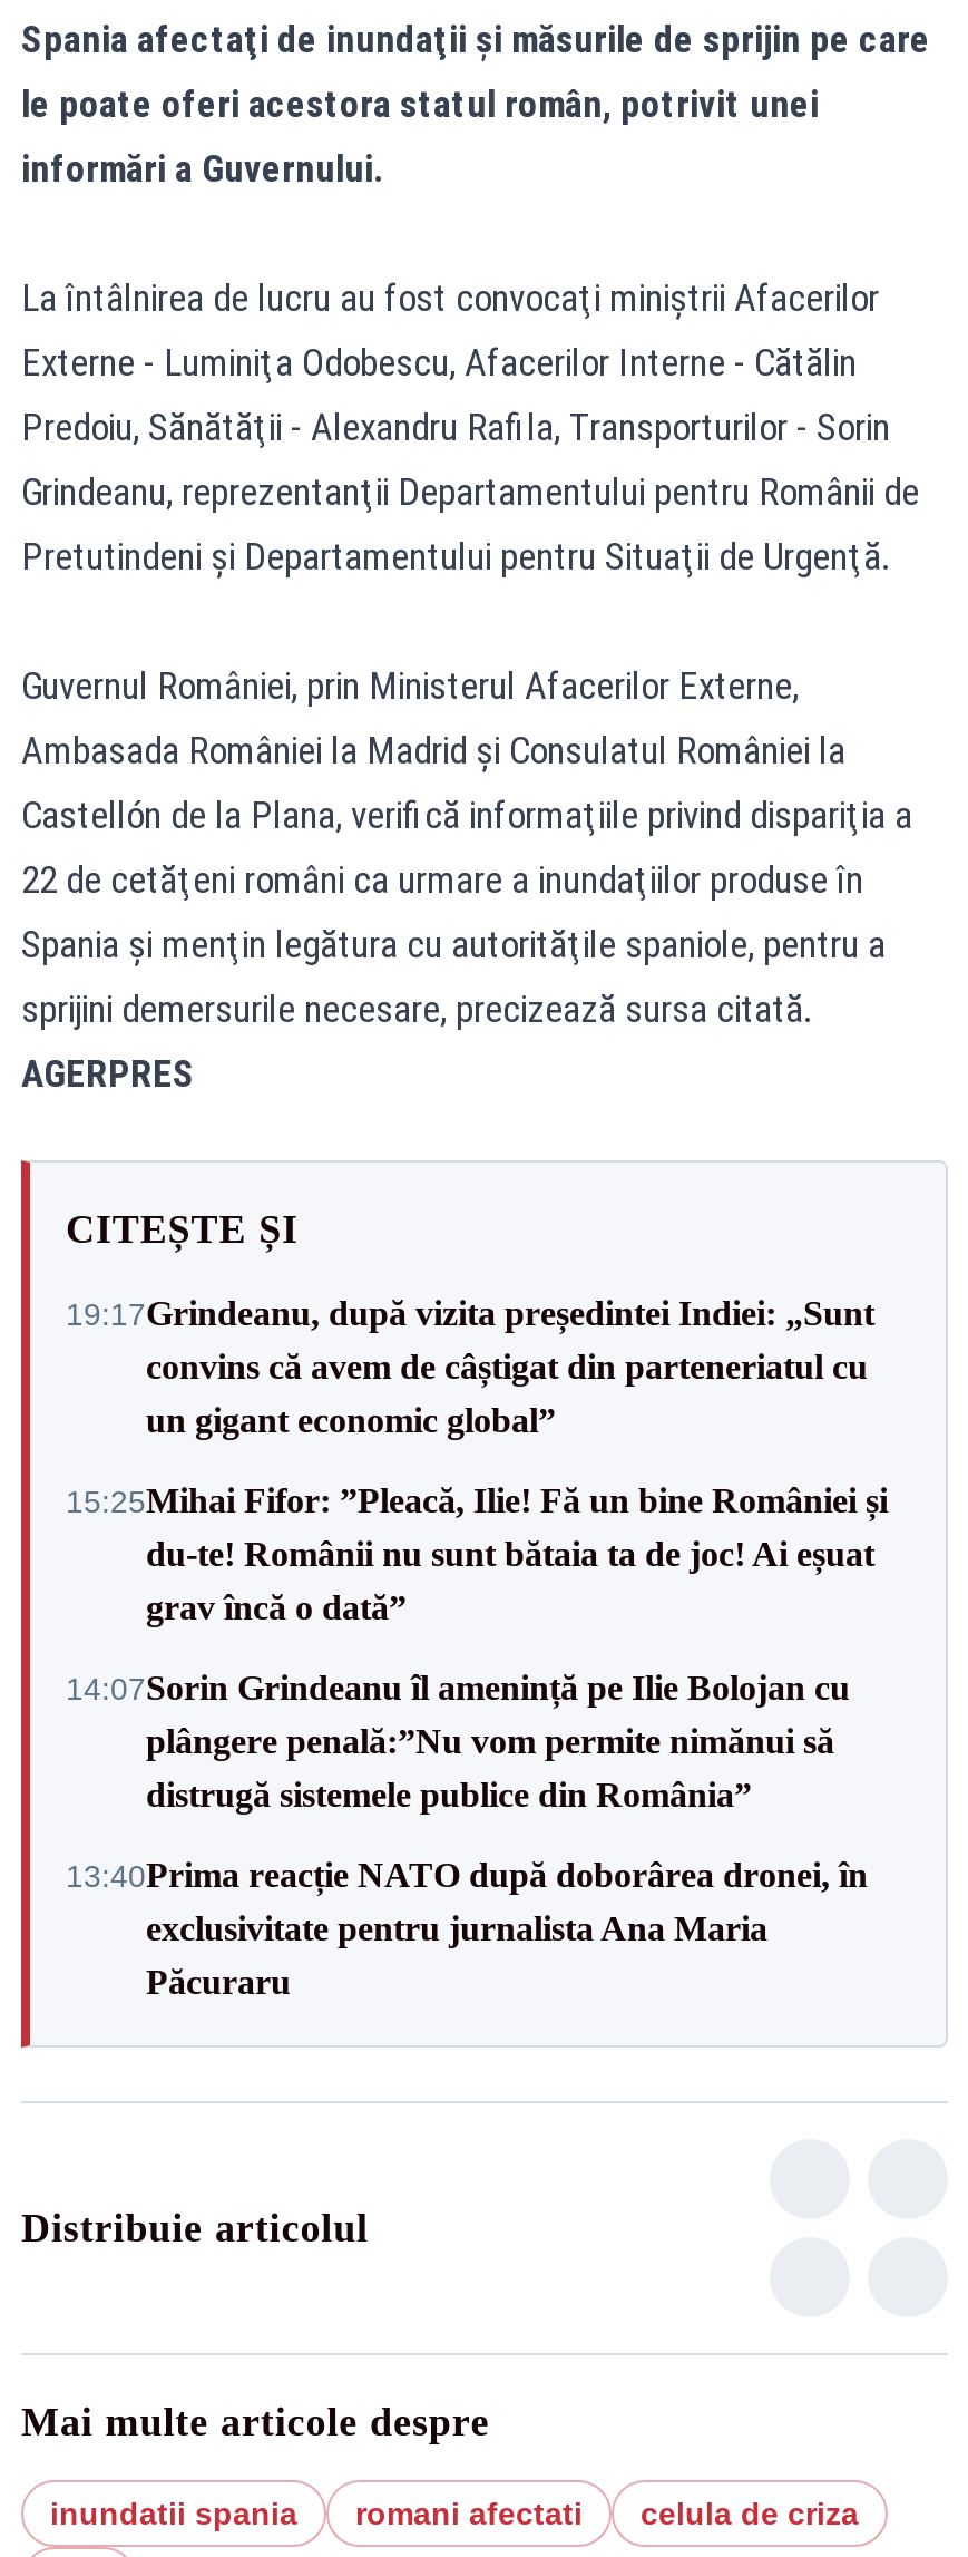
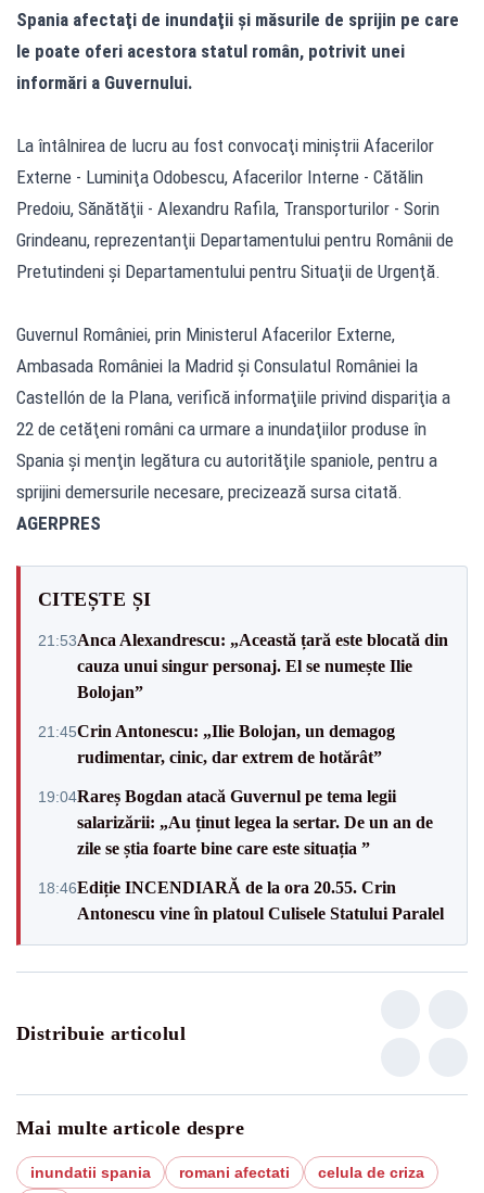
- 19:17Grindeanu, după vizita președintei Indiei: „Sunt
- convins că avem de câștigat din parteneriatul cu
- un gigant economic global”
+ 21:53Anca Alexandrescu: „Această țară este blocată din
+ cauza unui singur personaj. El se numește Ilie
+ Bolojan”

- 15:25Mihai Fifor: ”Pleacă, Ilie! Fă un bine României și
- du-te! Românii nu sunt bătaia ta de joc! Ai eșuat
- grav încă o dată”
+ 21:45Crin Antonescu: „Ilie Bolojan, un demagog
+ rudimentar, cinic, dar extrem de hotărât”

- 14:07Sorin Grindeanu îl amenință pe Ilie Bolojan cu
- plângere penală:”Nu vom permite nimănui să
- distrugă sistemele publice din România”
+ 19:04Rareș Bogdan atacă Guvernul pe tema legii
+ salarizării: „Au ținut legea la sertar. De un an de
+ zile se știa foarte bine care este situația ”

- 13:40Prima reacție NATO după doborârea dronei, în
- exclusivitate pentru jurnalista Ana Maria
- Păcuraru
+ 18:46Ediție INCENDIARĂ de la ora 20.55. Crin
+ Antonescu vine în platoul Culisele Statului Paralel
